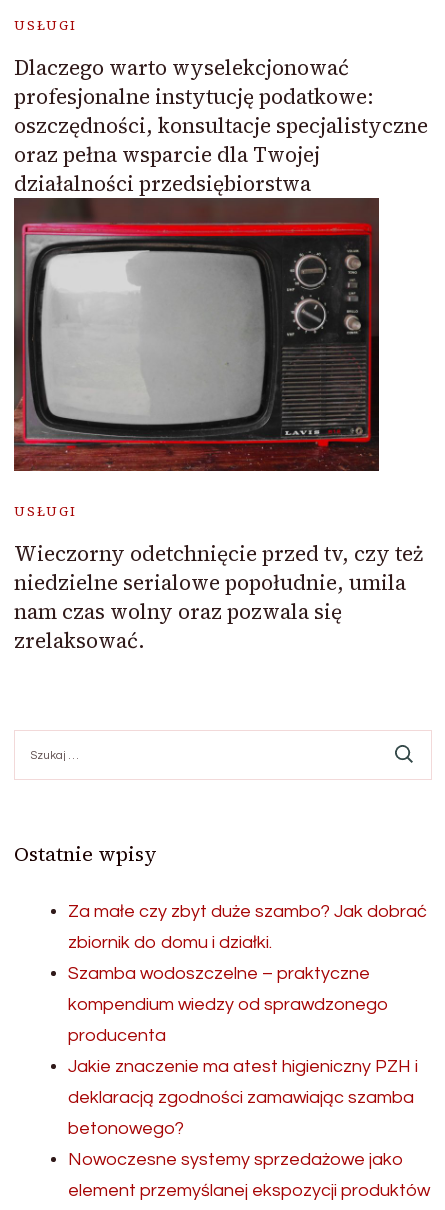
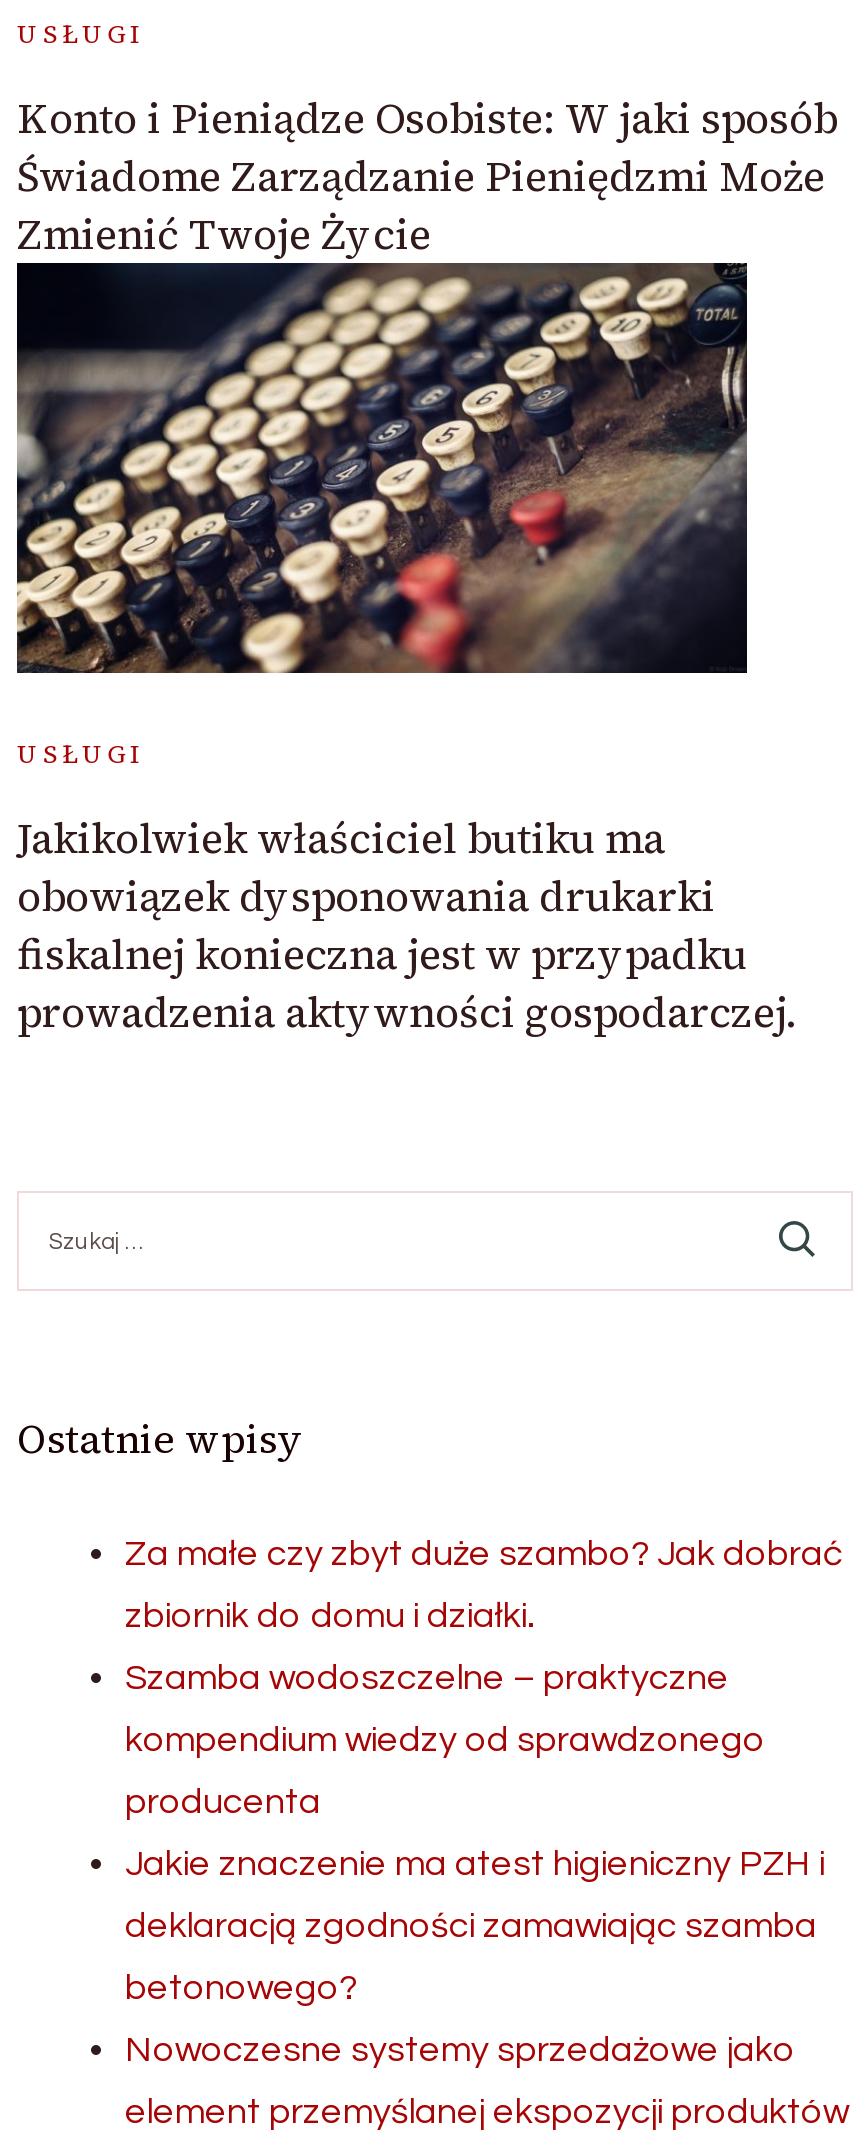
- Dlaczego warto wyselekcjonować
- profesjonalne instytucję podatkowe:
- oszczędności, konsultacje specjalistyczne
- oraz pełna wsparcie dla Twojej
- działalności przedsiębiorstwa
+ Konto i Pieniądze Osobiste: W jaki sposób
+ Świadome Zarządzanie Pieniędzmi Może
+ Zmienić Twoje Życie

- [image]
+ [image]

- Wieczorny odetchnięcie przed tv, czy też
- niedzielne serialowe popołudnie, umila
- nam czas wolny oraz pozwala się
- zrelaksować.
+ Jakikolwiek właściciel butiku ma
+ obowiązek dysponowania drukarki
+ fiskalnej konieczna jest w przypadku
+ prowadzenia aktywności gospodarczej.
